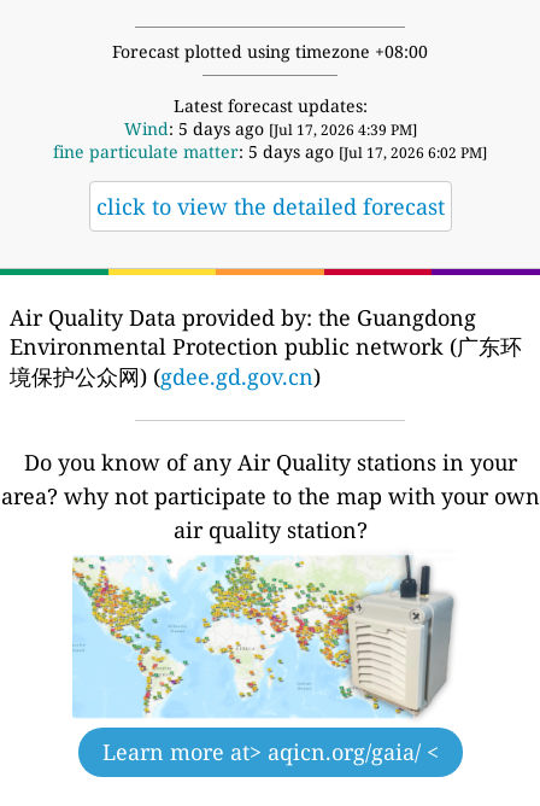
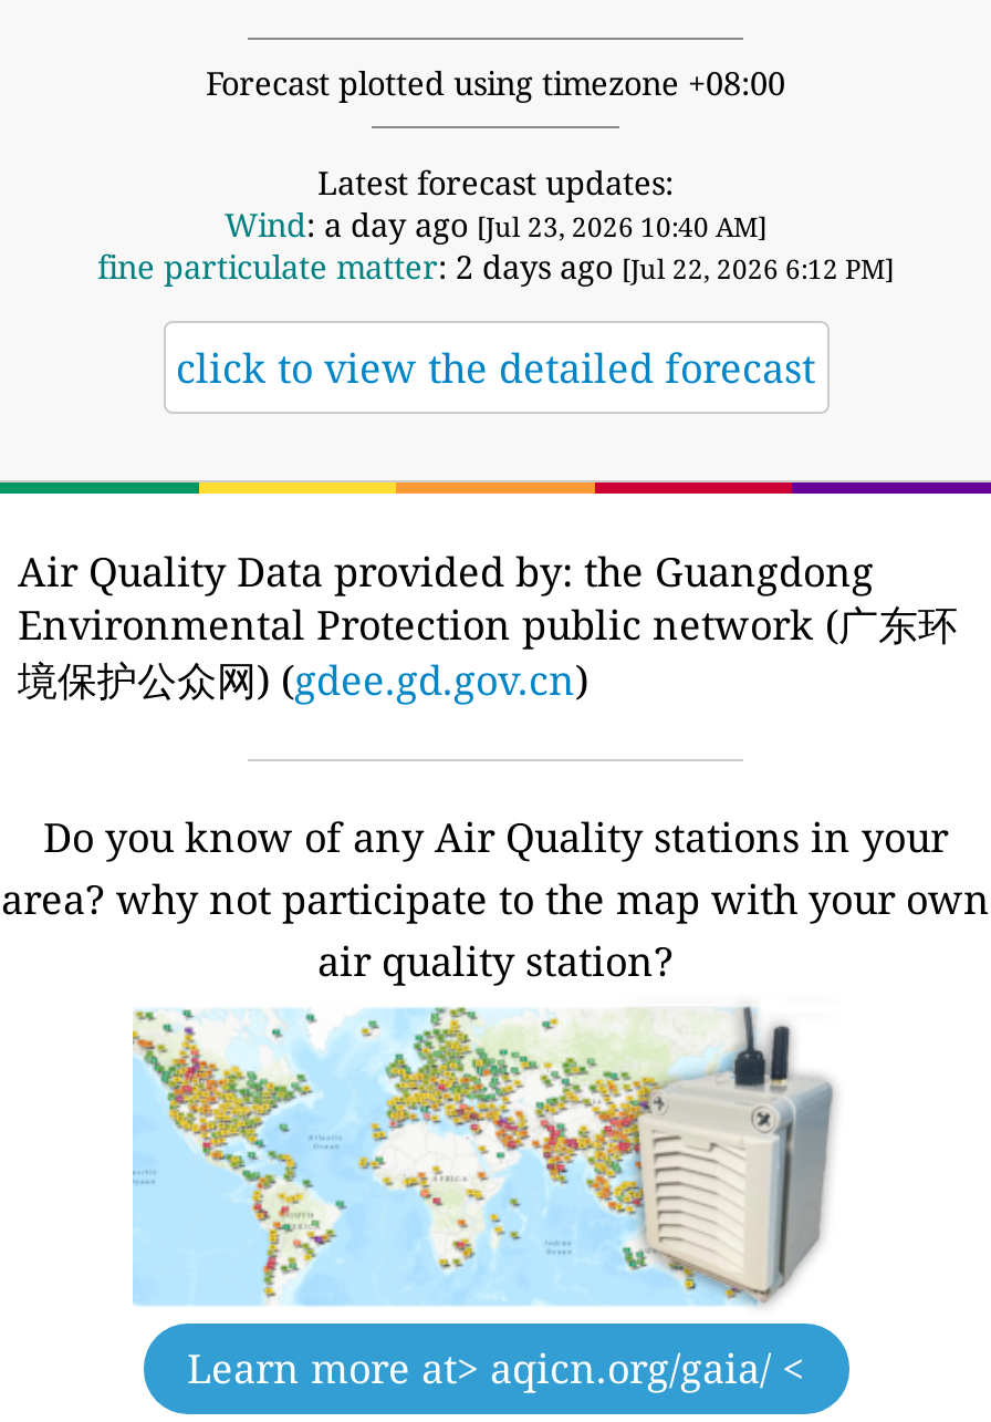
- Wind: 5 days ago [Jul 17, 2026 4:39 PM]
+ Wind: a day ago [Jul 23, 2026 10:40 AM]

- fine particulate matter: 5 days ago [Jul 17, 2026 6:02 PM]
+ fine particulate matter: 2 days ago [Jul 22, 2026 6:12 PM]
